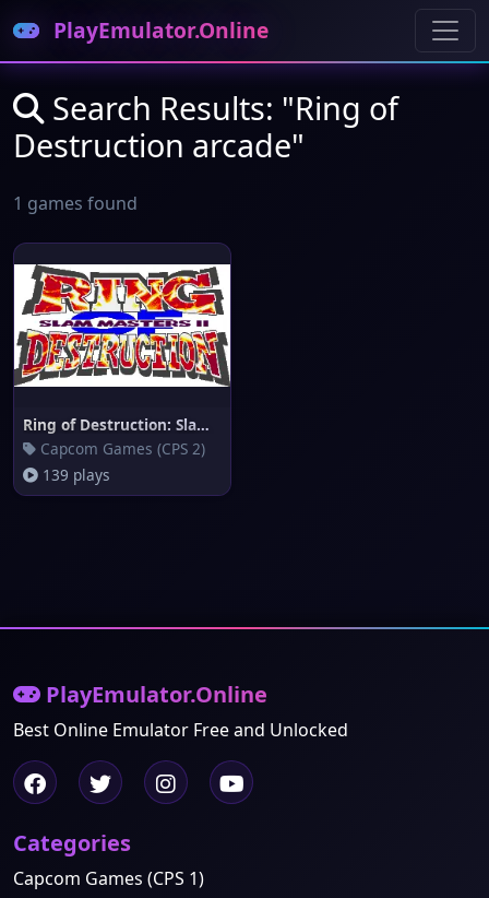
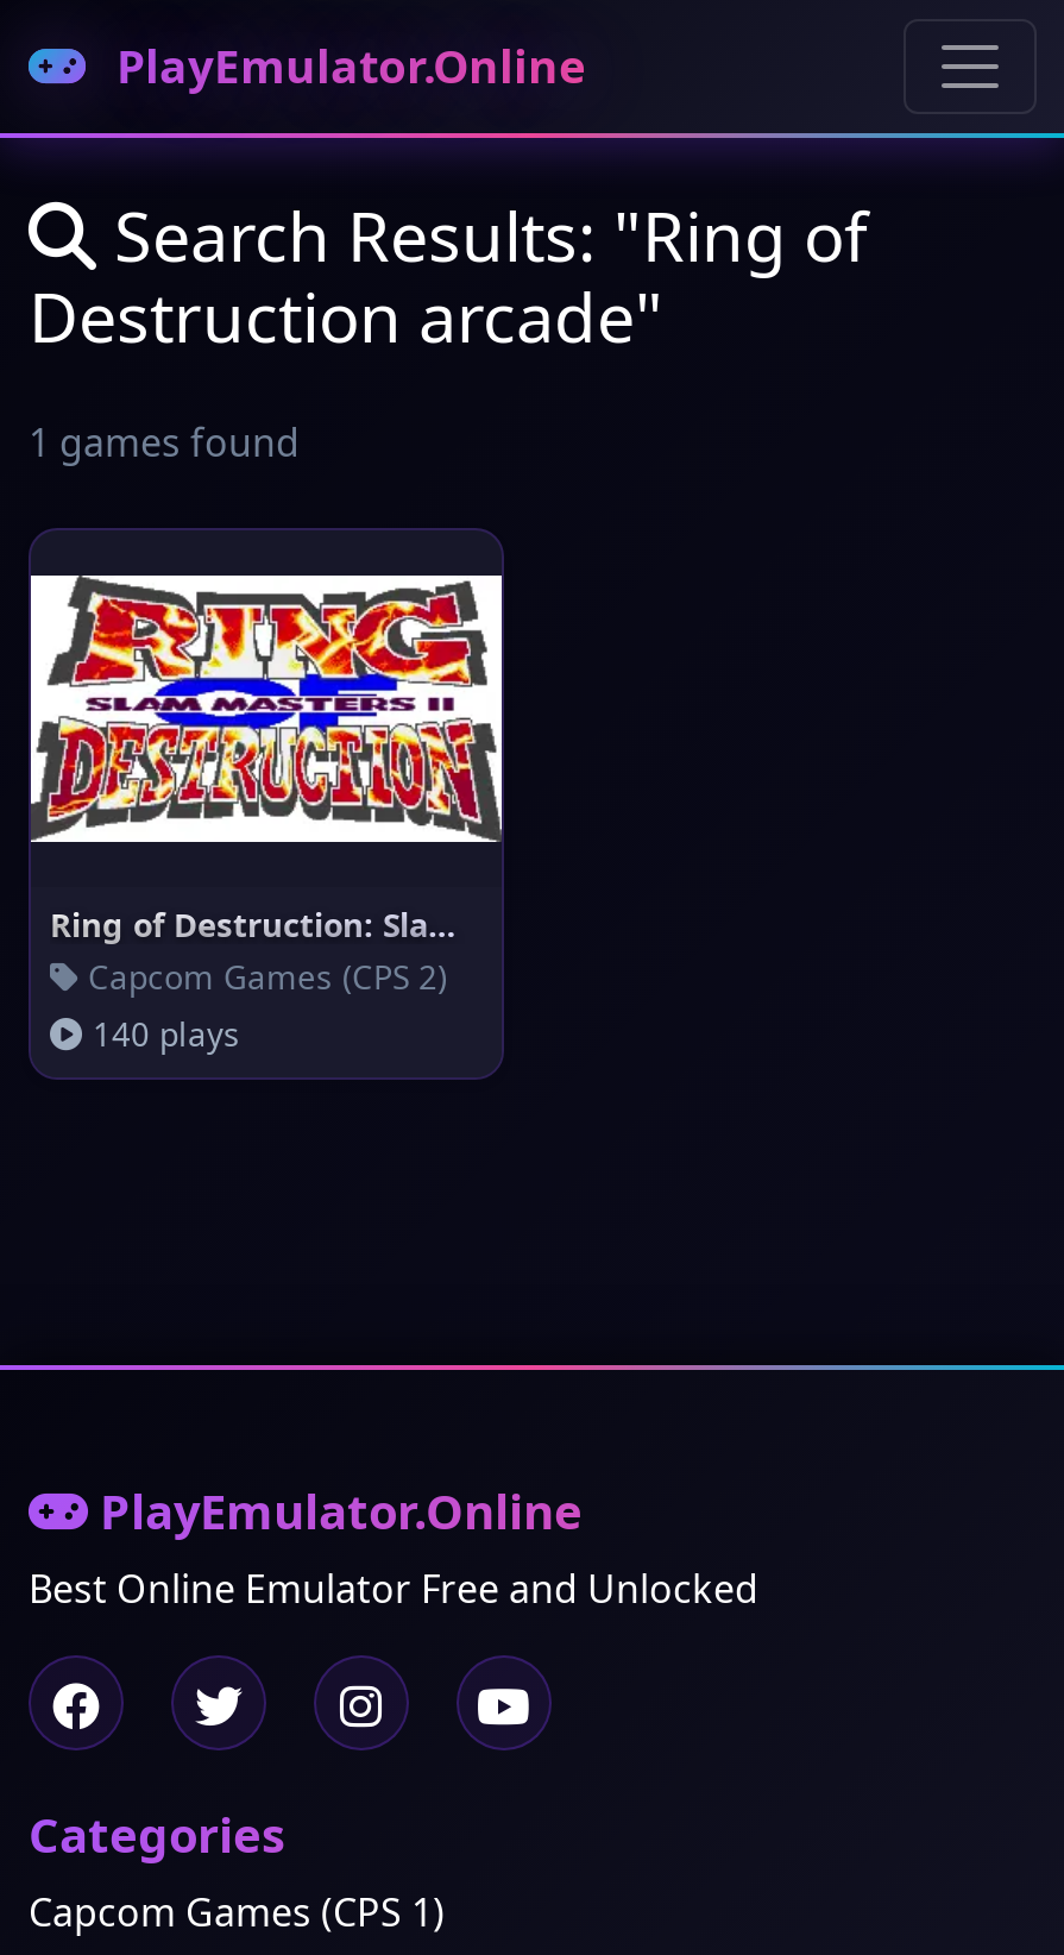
- 139 plays
+ 140 plays
